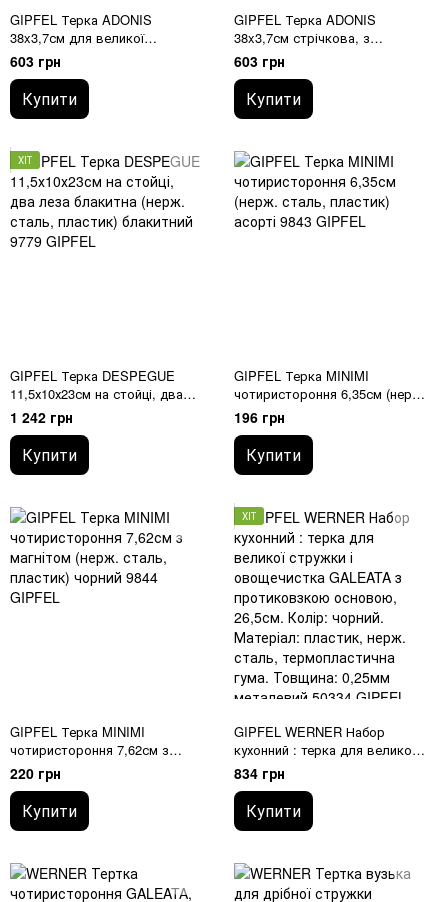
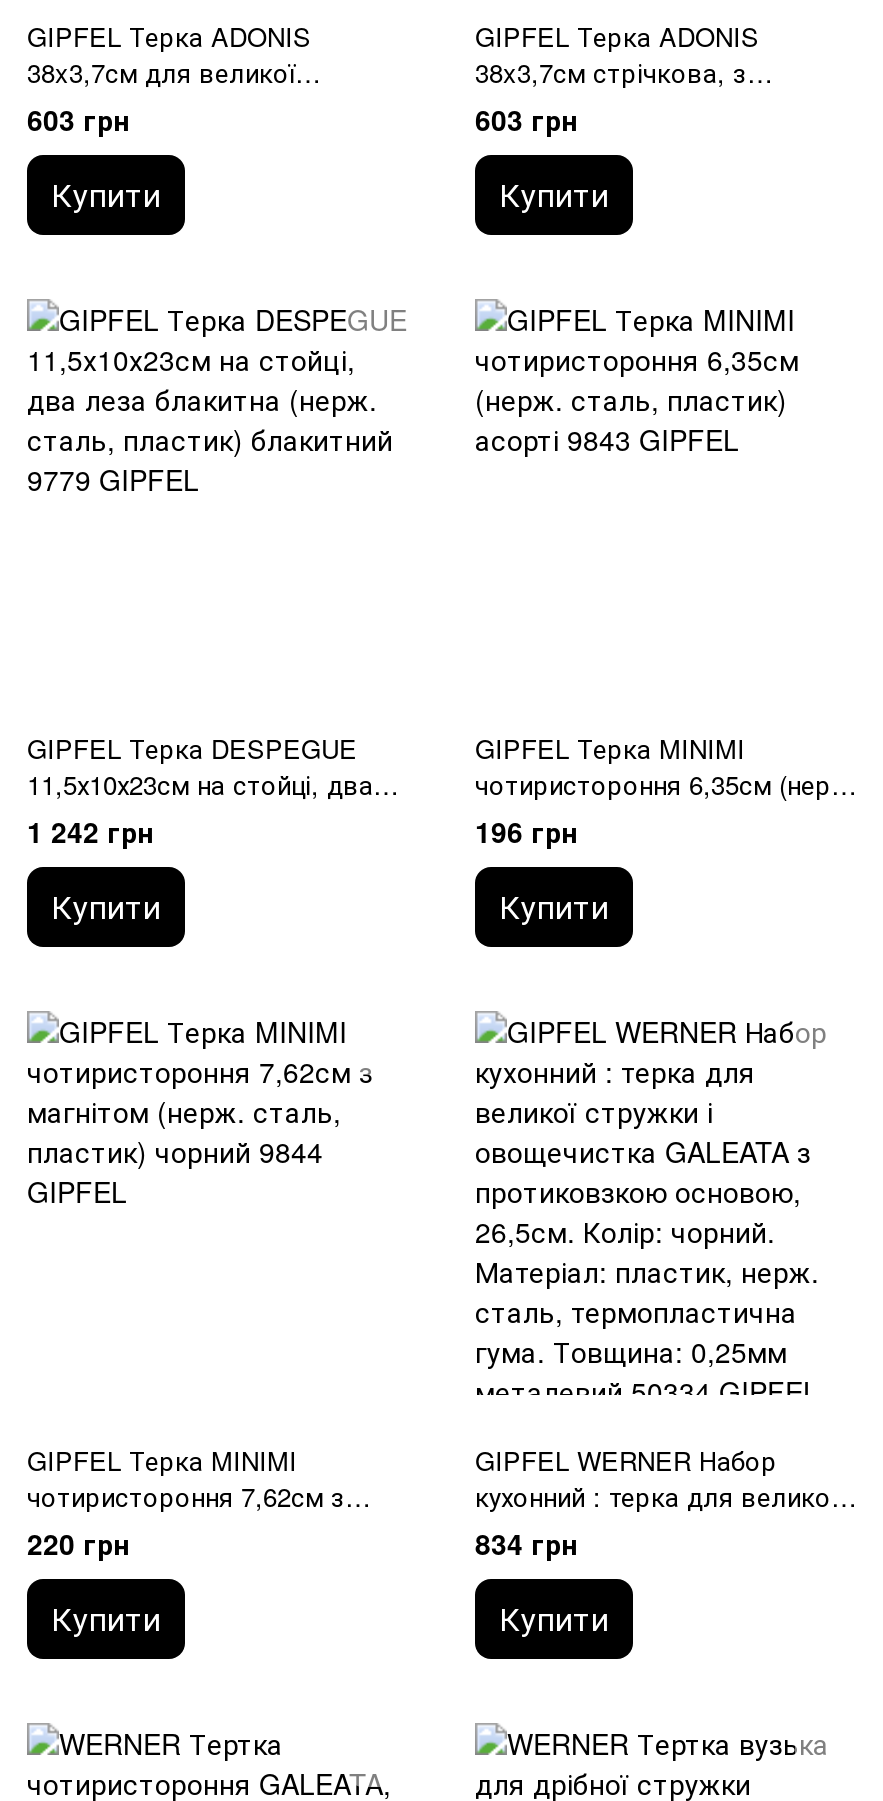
- ХІТ

- ХІТ
